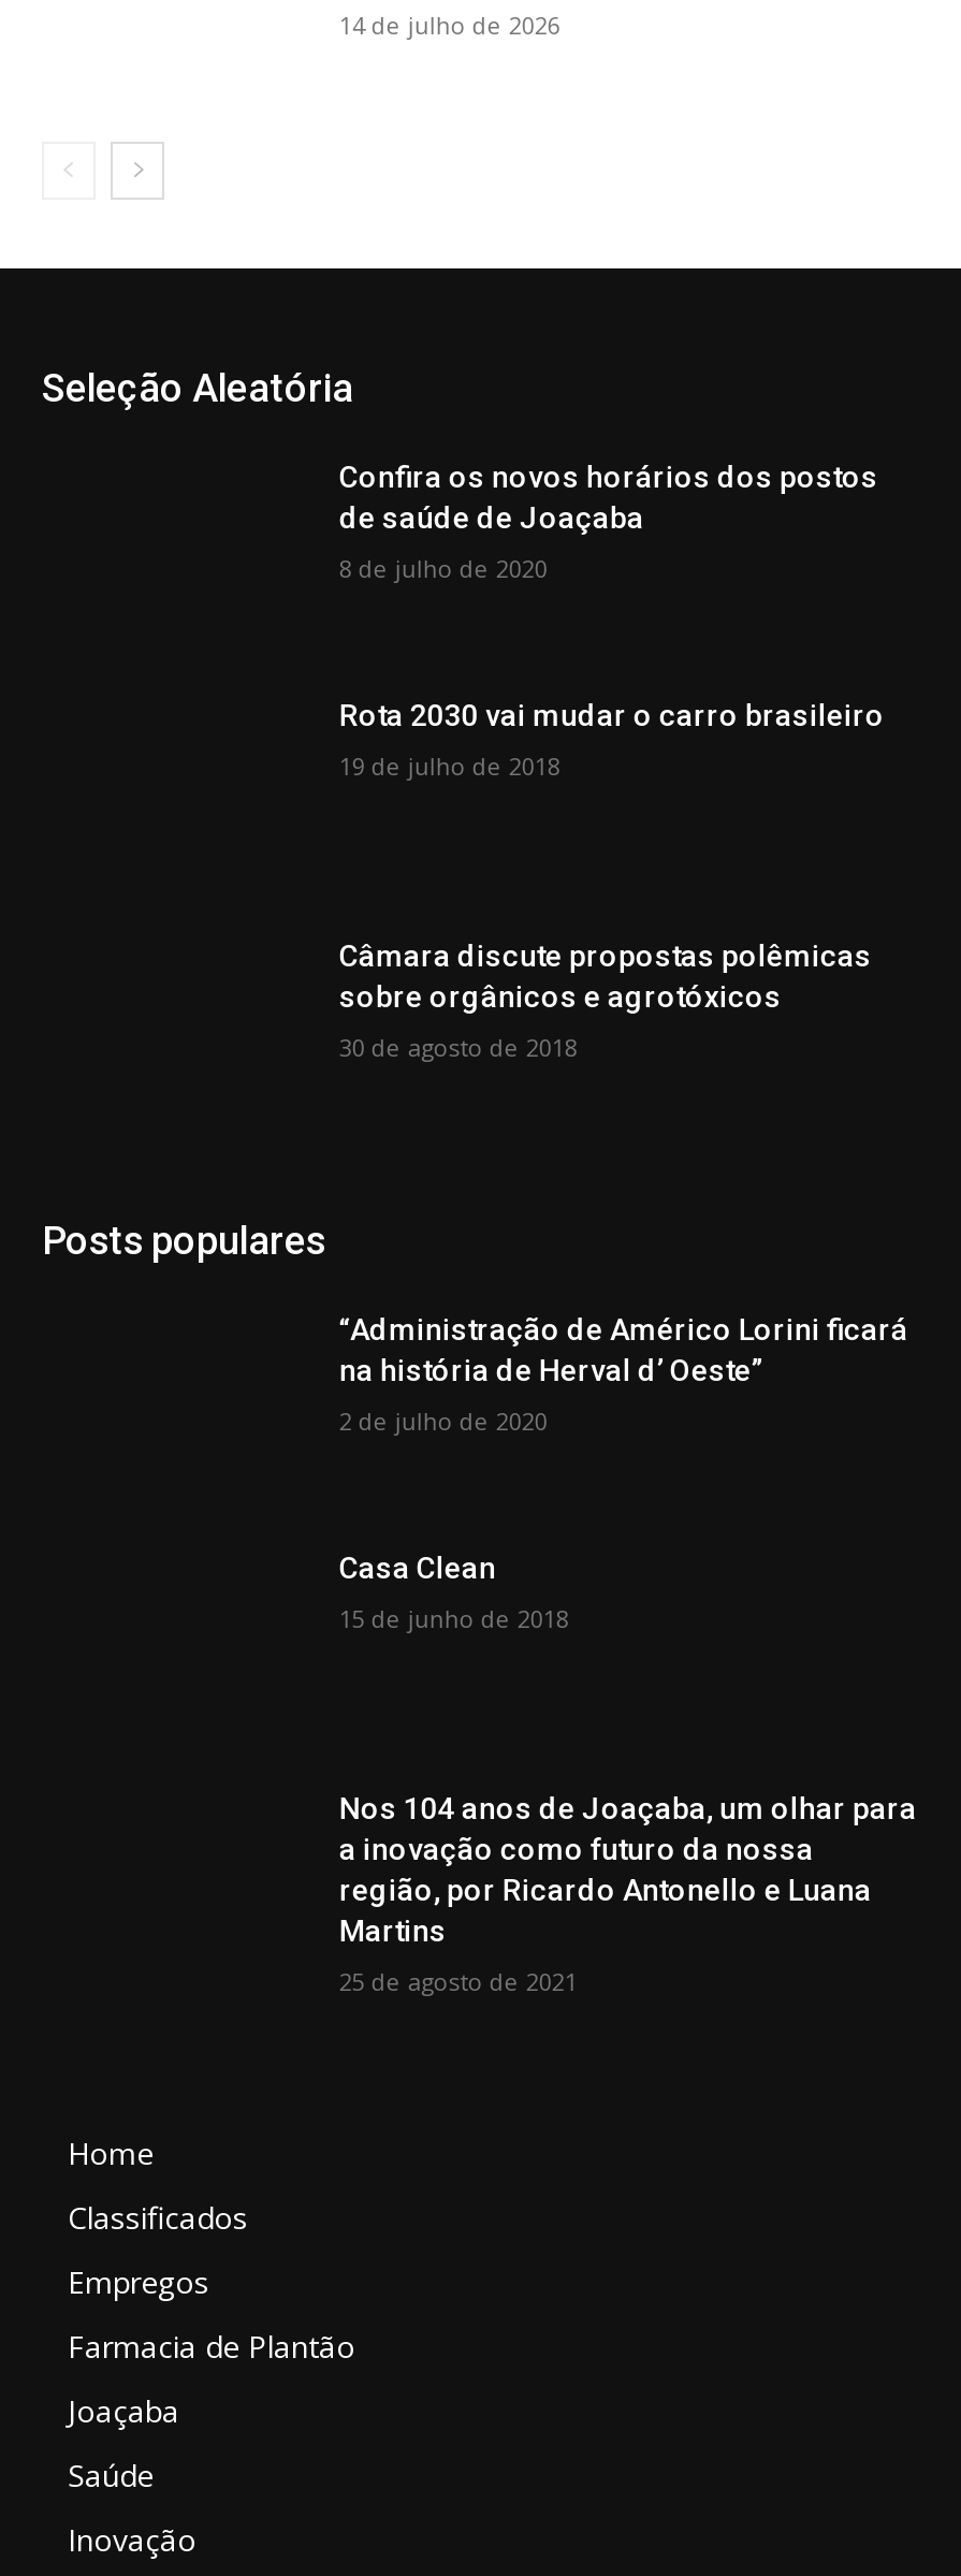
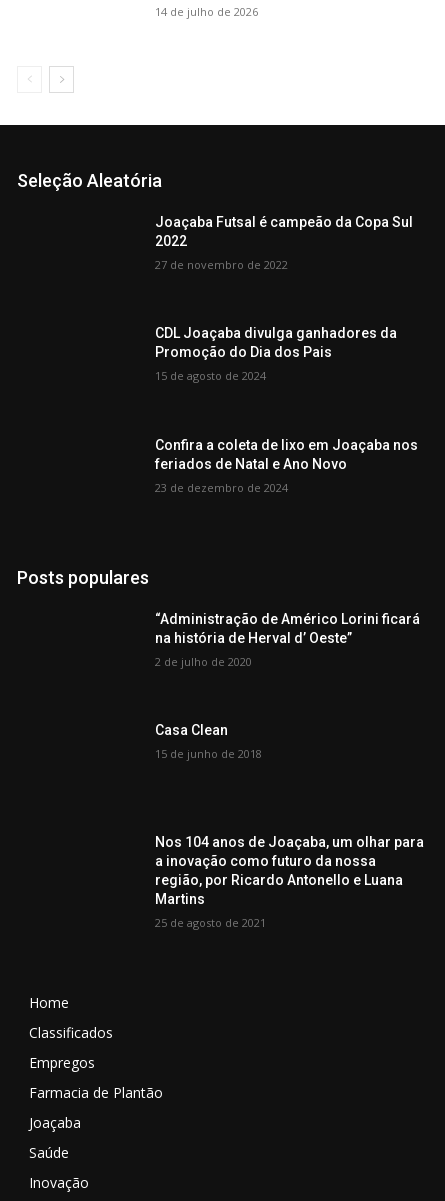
- Confira os novos horários dos postos
- de saúde de Joaçaba
+ Joaçaba Futsal é campeão da Copa Sul
+ 2022

- 8 de julho de 2020
+ 27 de novembro de 2022

- Rota 2030 vai mudar o carro brasileiro
+ CDL Joaçaba divulga ganhadores da
+ Promoção do Dia dos Pais

- 19 de julho de 2018
+ 15 de agosto de 2024

- Câmara discute propostas polêmicas
- sobre orgânicos e agrotóxicos
+ Confira a coleta de lixo em Joaçaba nos
+ feriados de Natal e Ano Novo

- 30 de agosto de 2018
+ 23 de dezembro de 2024
